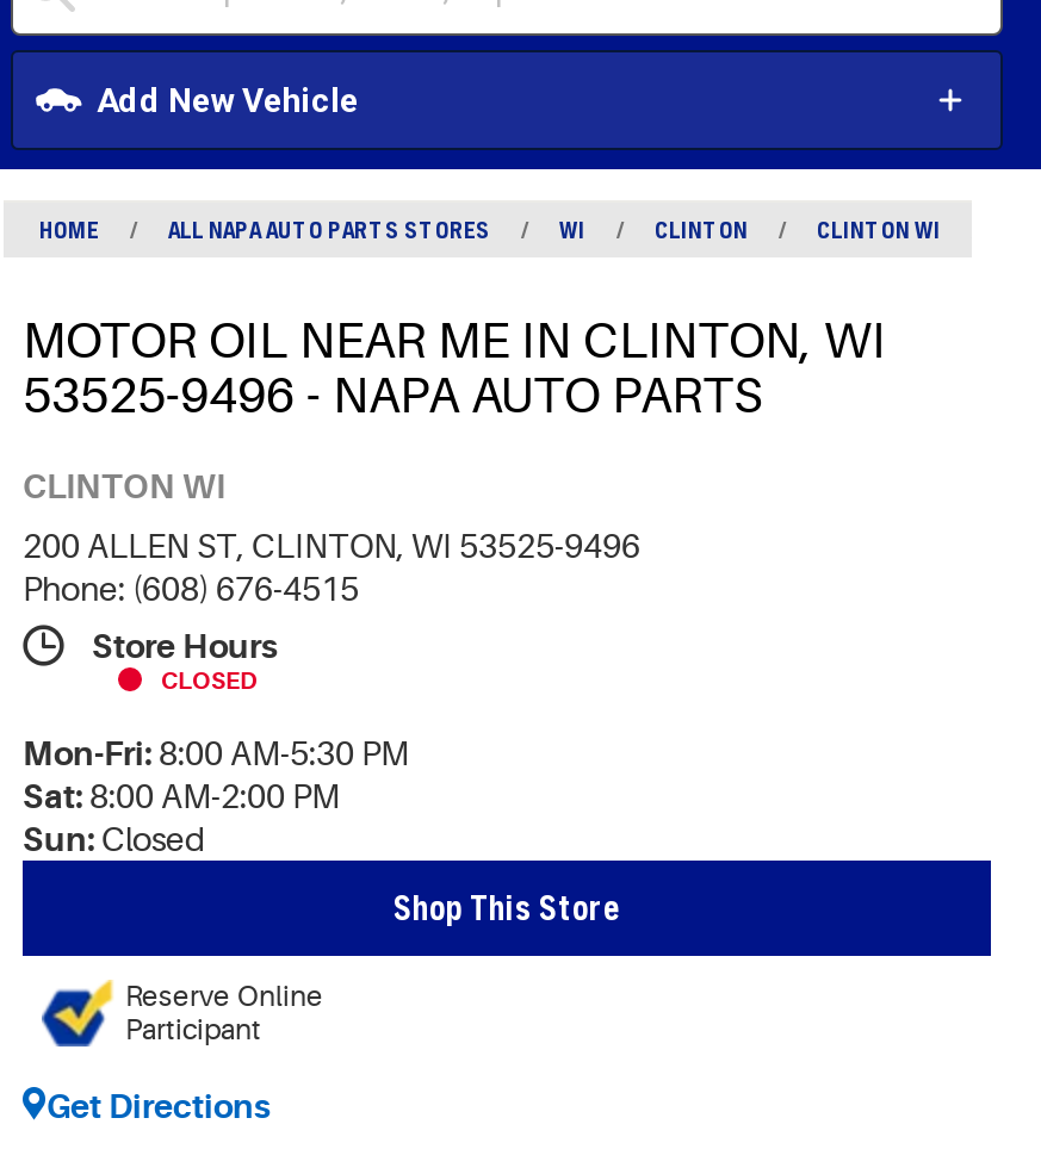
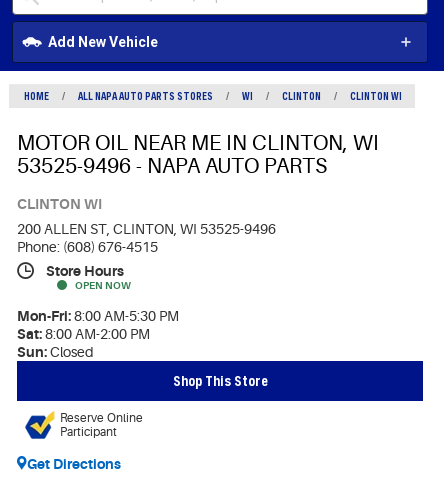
- CLOSED
+ OPEN NOW
